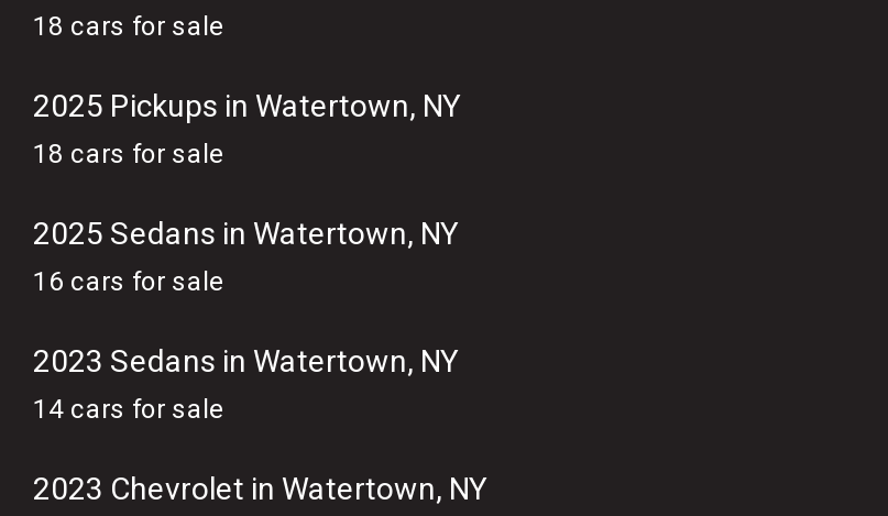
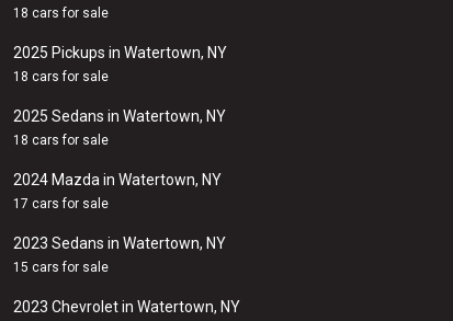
- 16 cars for sale
+ 18 cars for sale
+ 2024 Mazda in Watertown, NY
+ 17 cars for sale

- 14 cars for sale
+ 15 cars for sale
